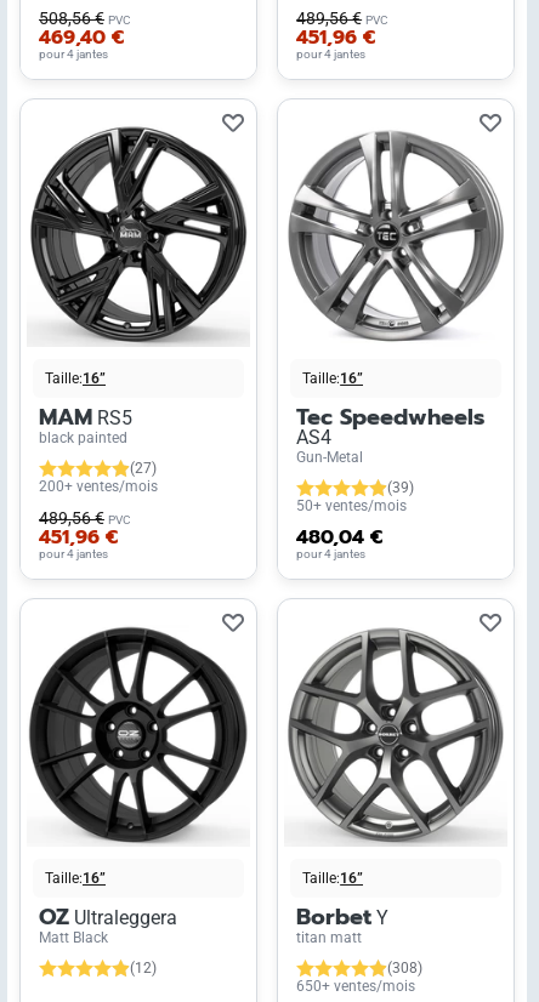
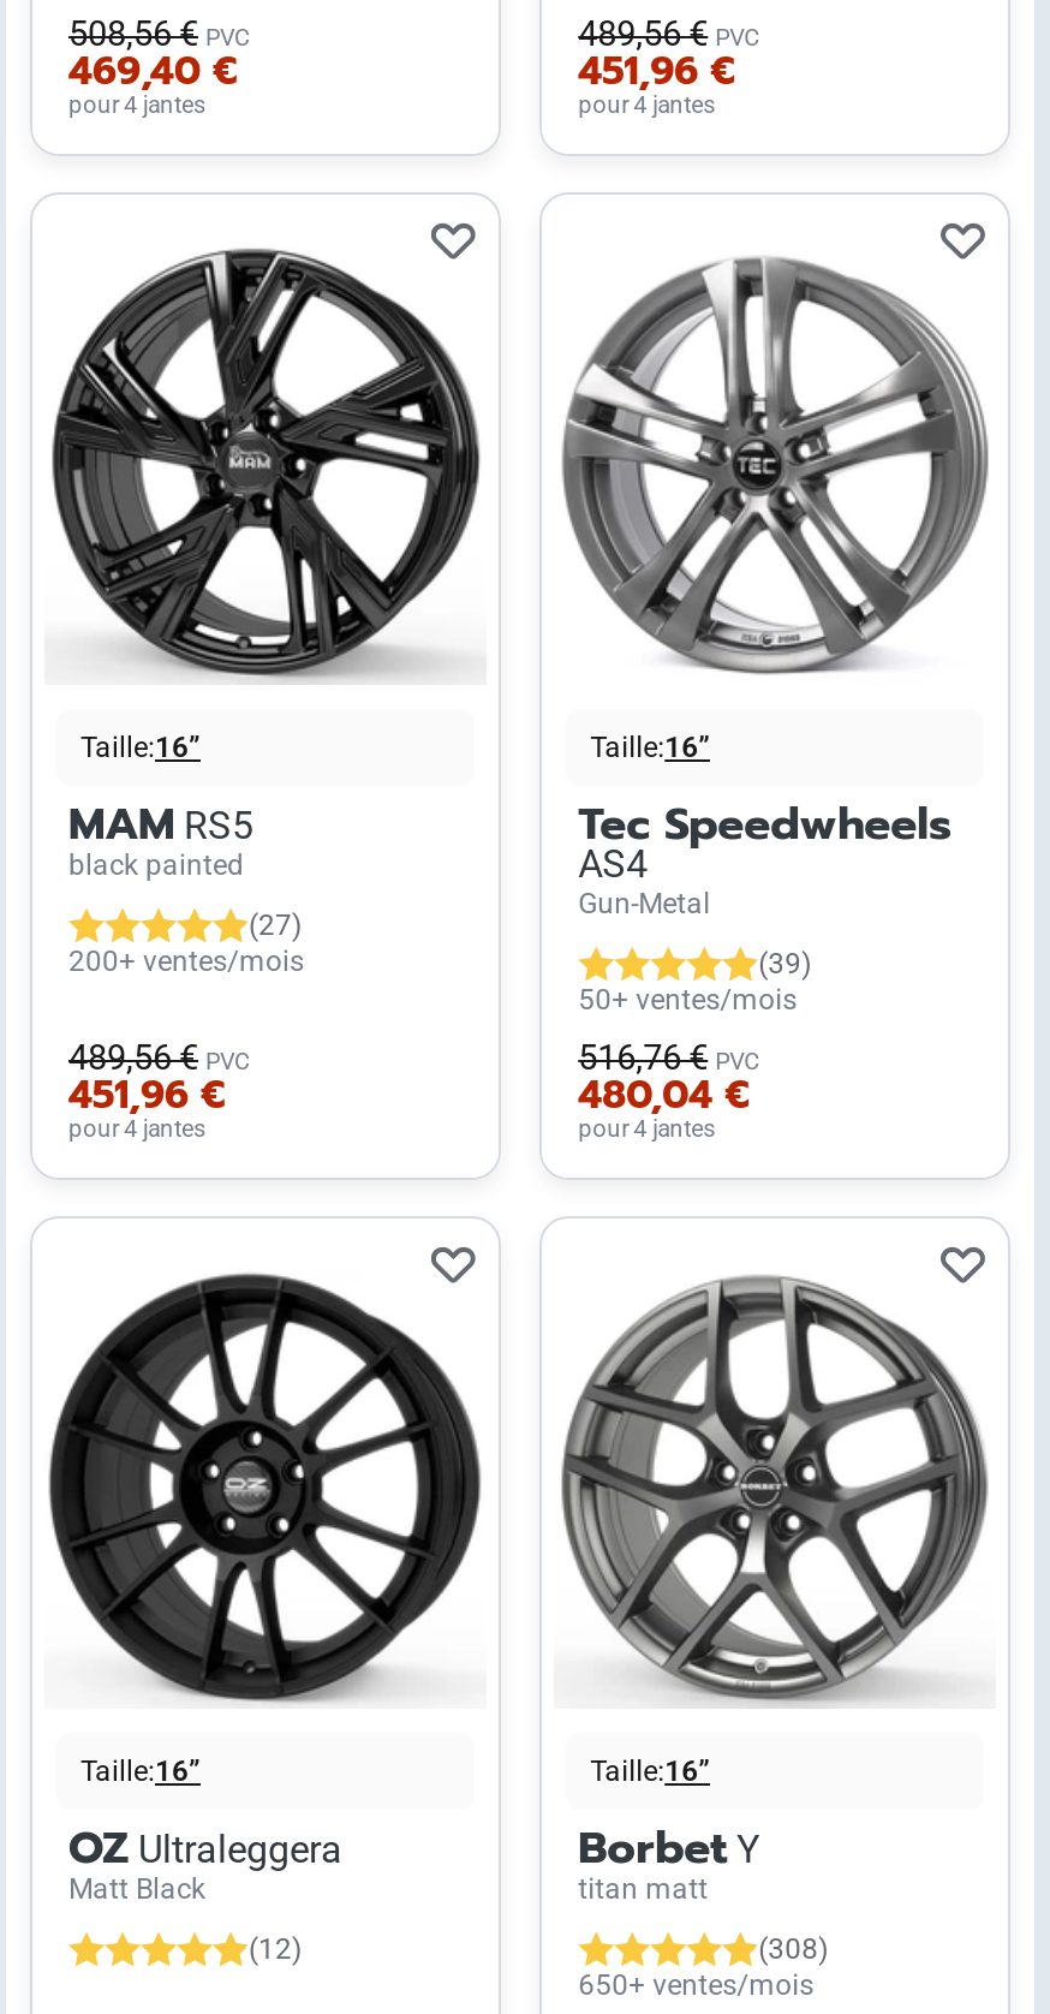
+ 516,76 € PVC
